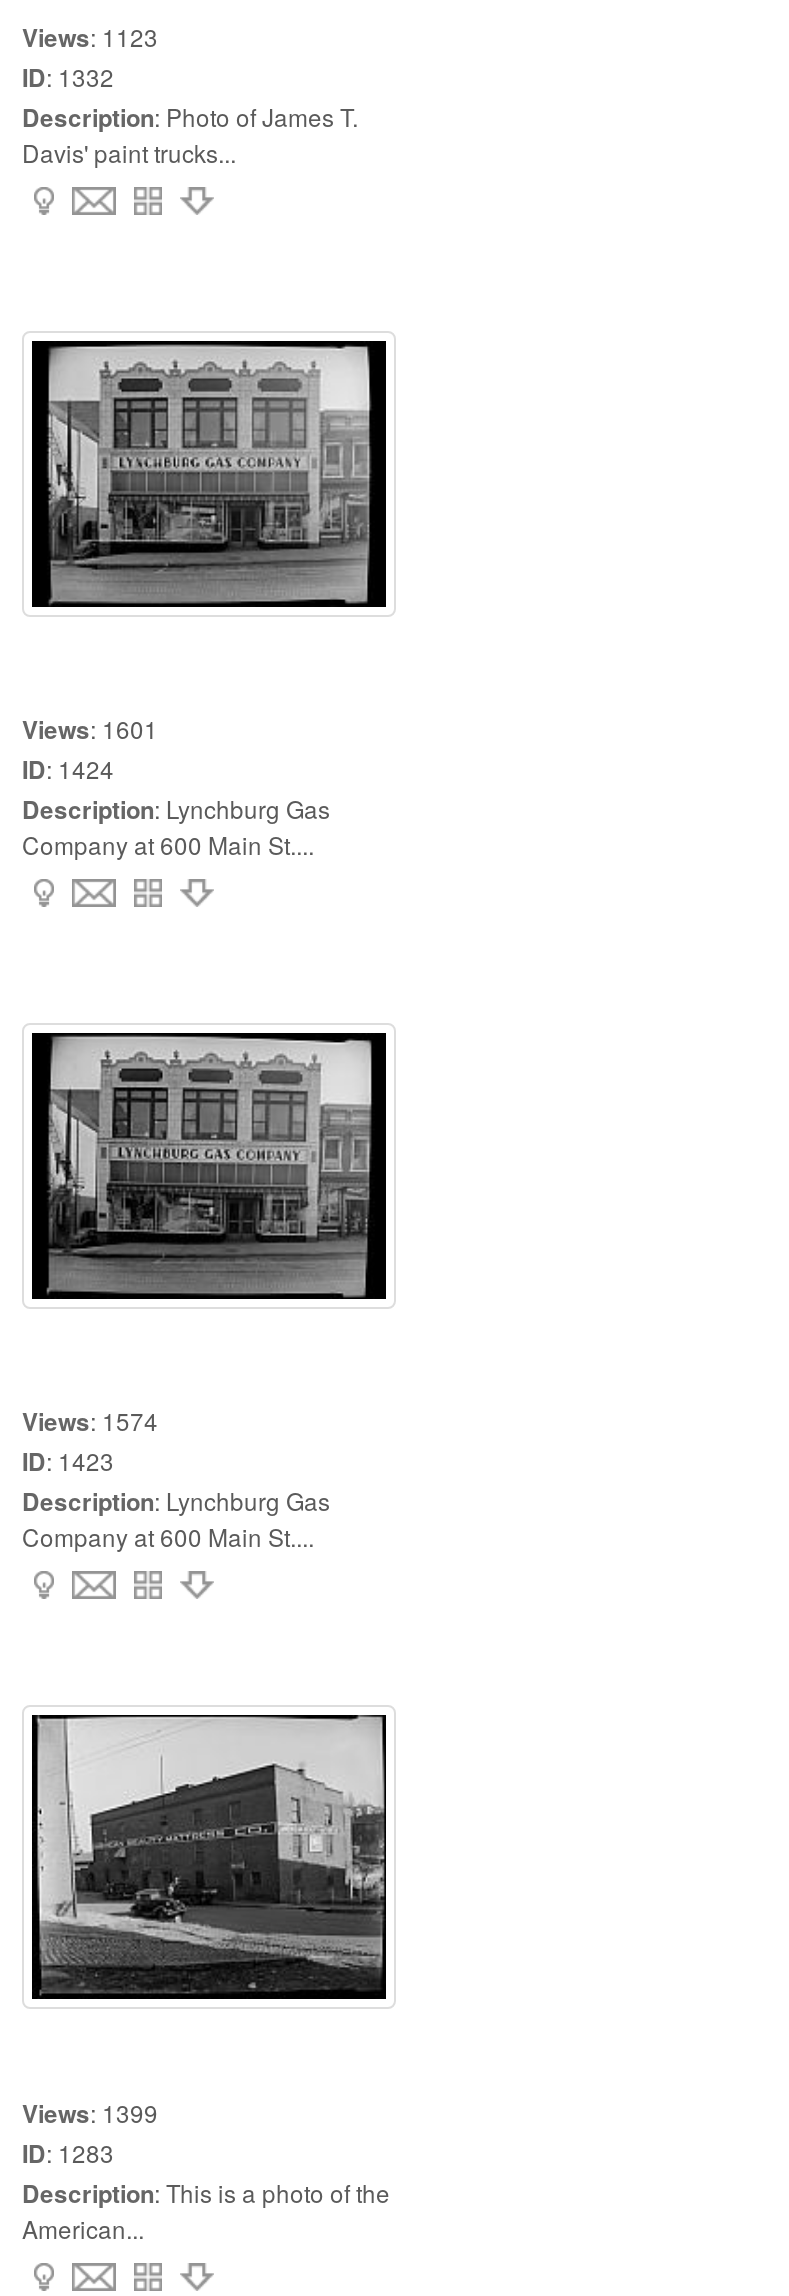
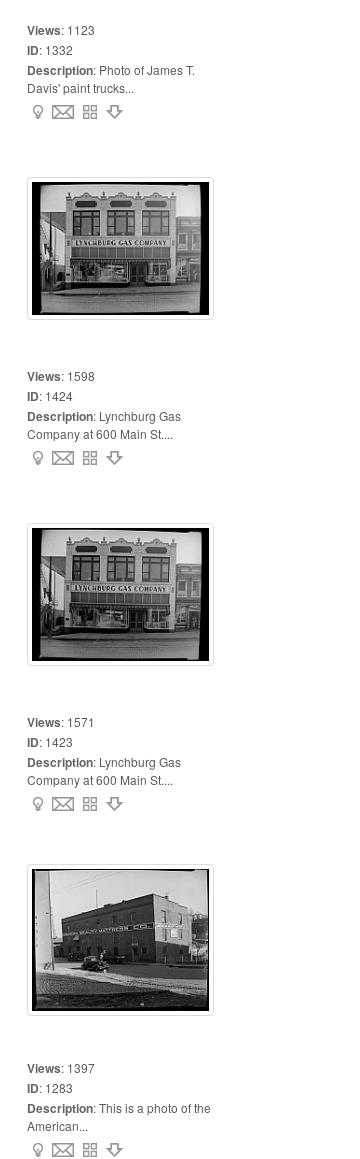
- Views: 1601
+ Views: 1598

- Views: 1574
+ Views: 1571

- Views: 1399
+ Views: 1397
